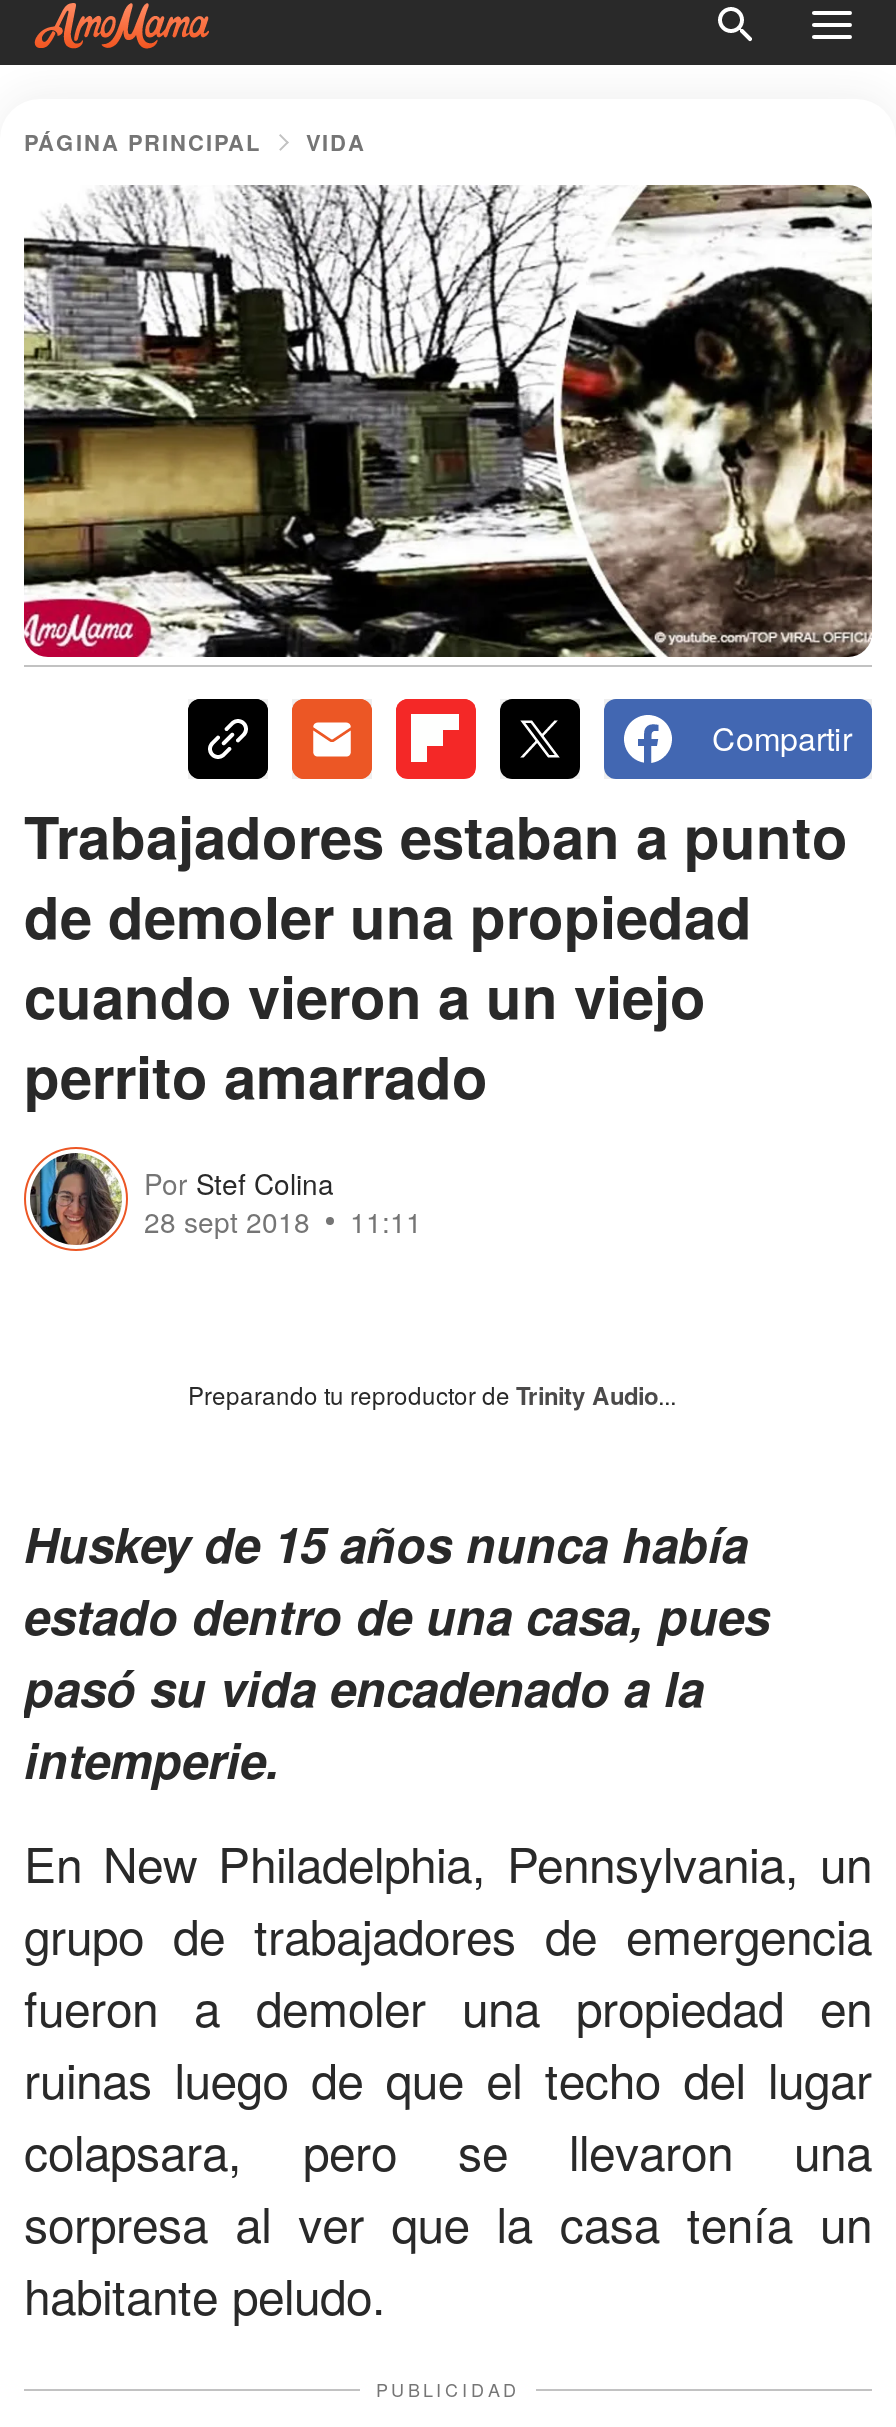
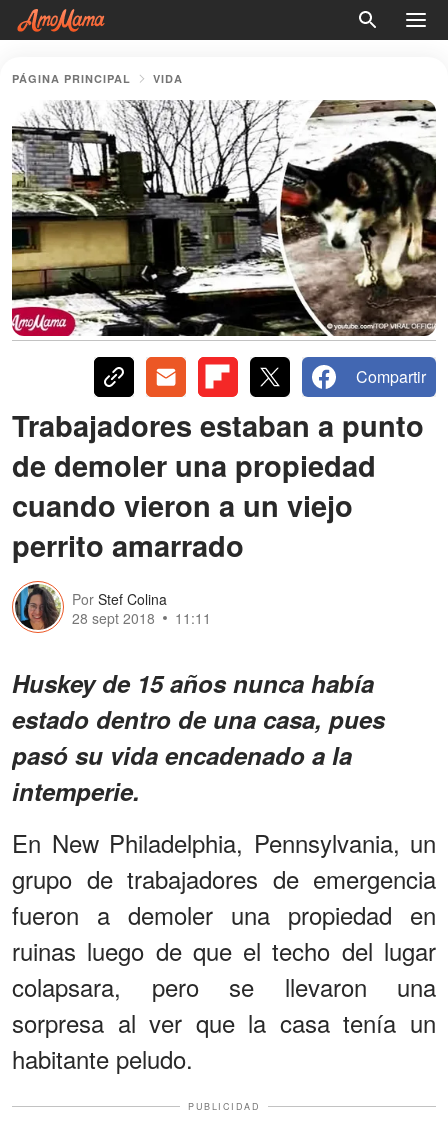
- Preparando tu reproductor de Trinity Audio...
